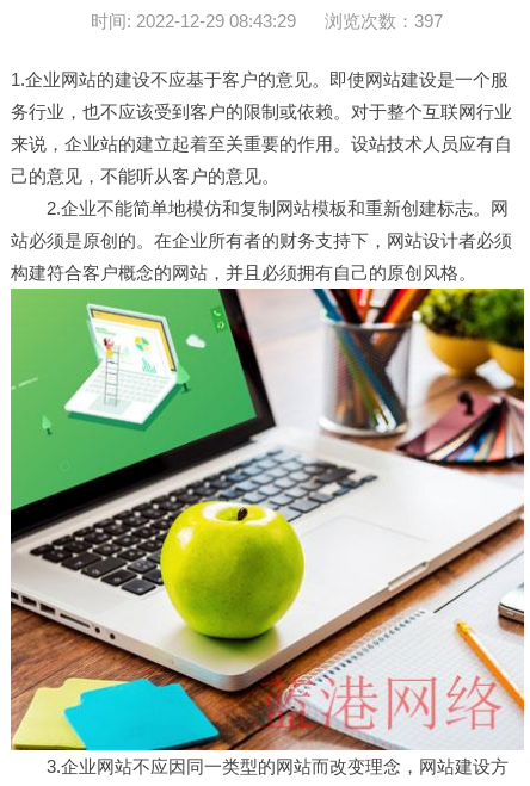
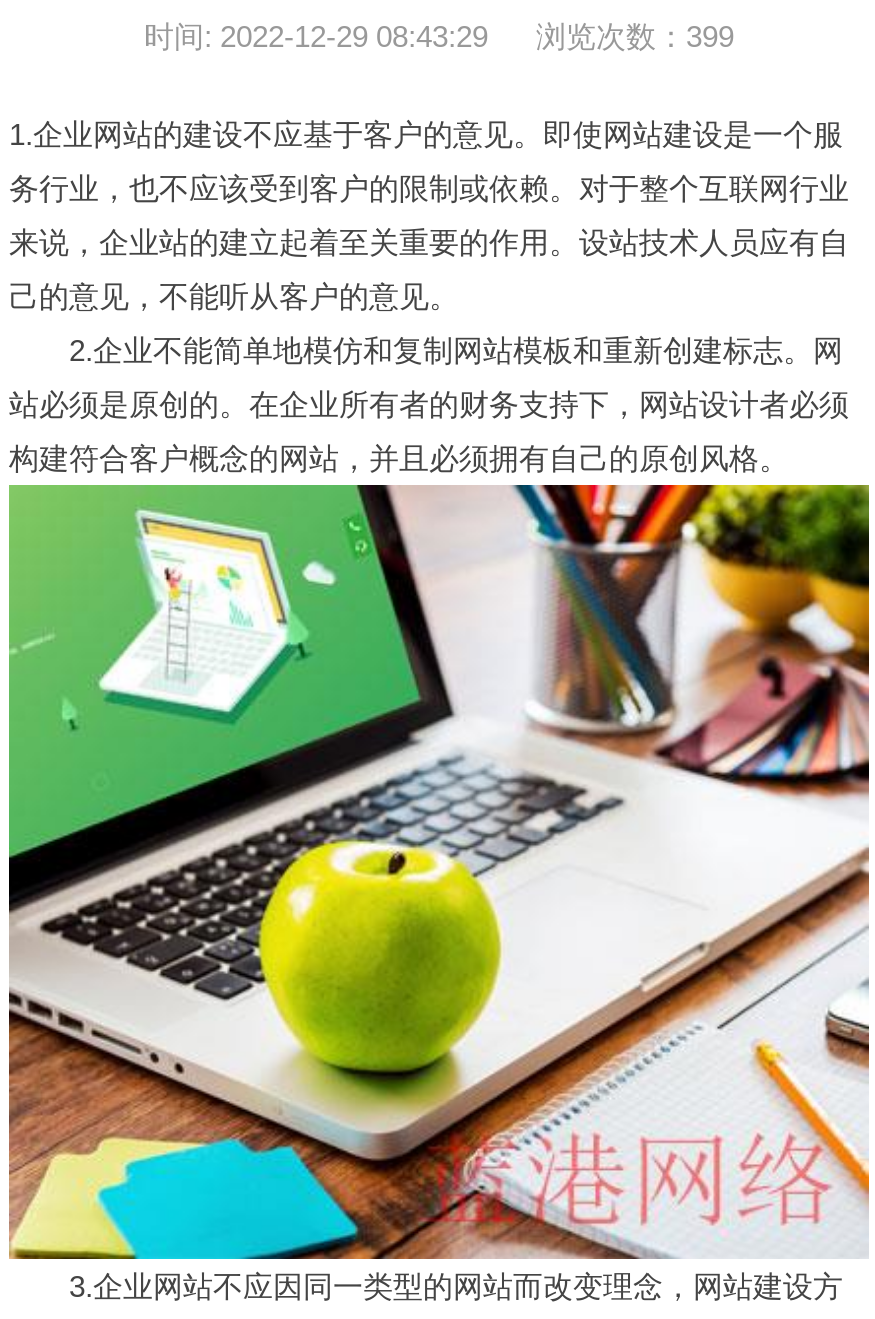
- 时间: 2022-12-29 08:43:29 浏览次数：397
+ 时间: 2022-12-29 08:43:29 浏览次数：399
